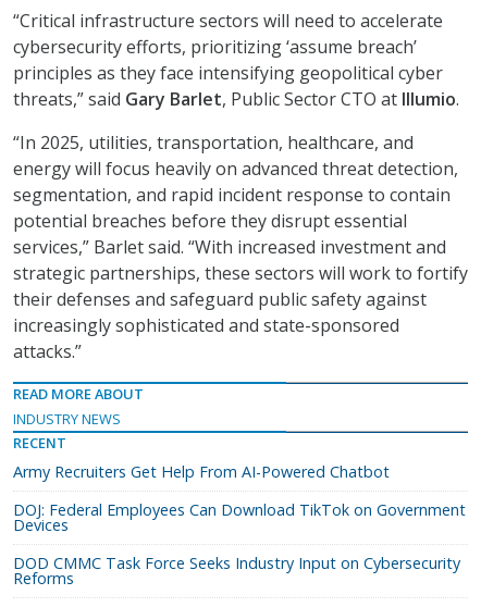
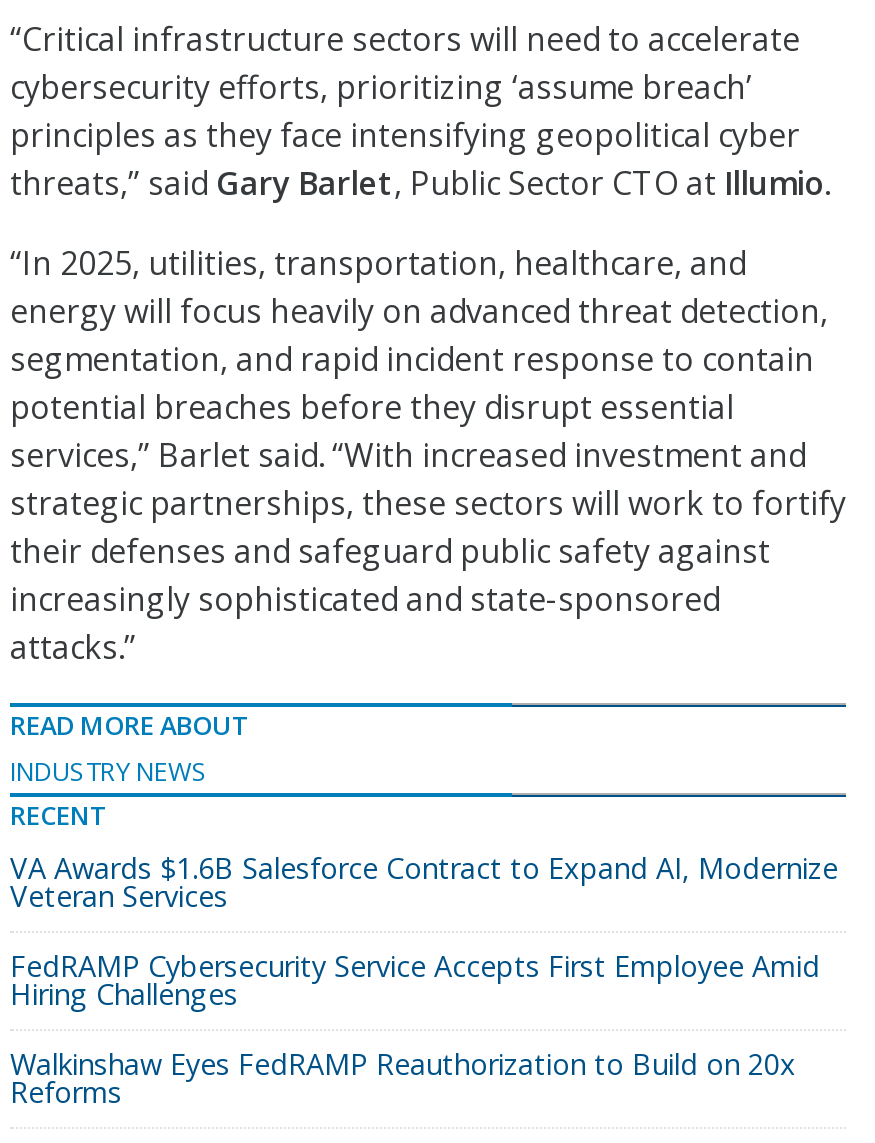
- Army Recruiters Get Help From AI-Powered Chatbot
+ VA Awards $1.6B Salesforce Contract to Expand AI, Modernize
+ Veteran Services

- DOJ: Federal Employees Can Download TikTok on Government
- Devices
+ FedRAMP Cybersecurity Service Accepts First Employee Amid
+ Hiring Challenges

- DOD CMMC Task Force Seeks Industry Input on Cybersecurity
+ Walkinshaw Eyes FedRAMP Reauthorization to Build on 20x
